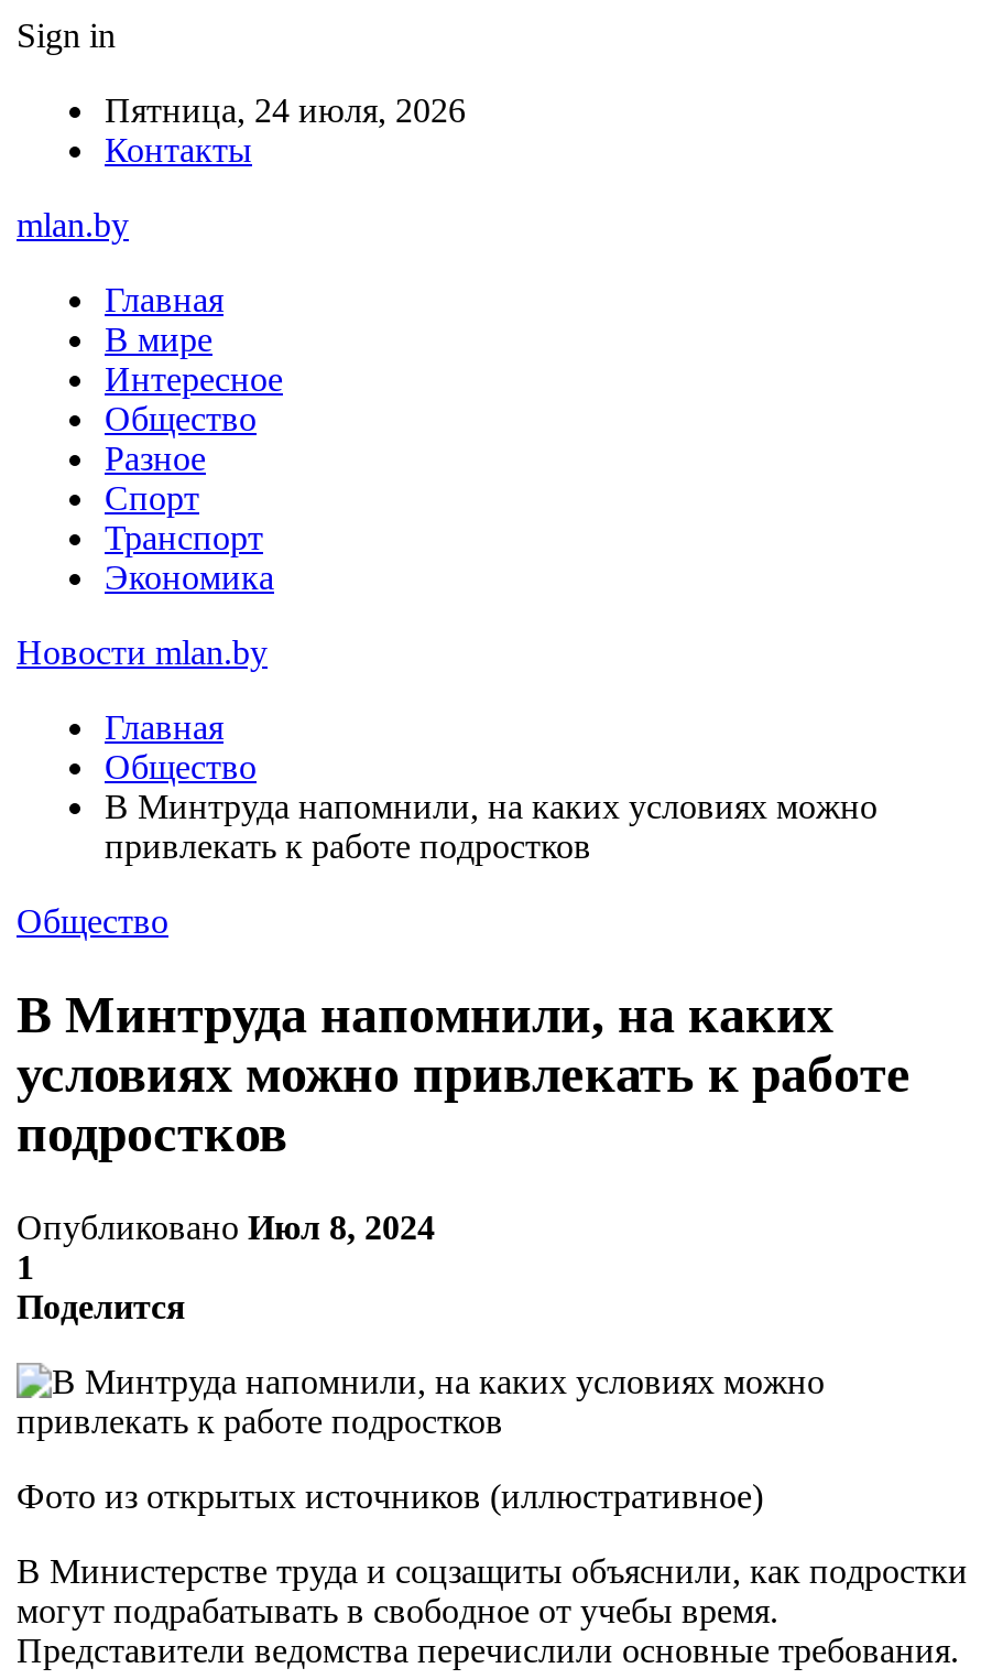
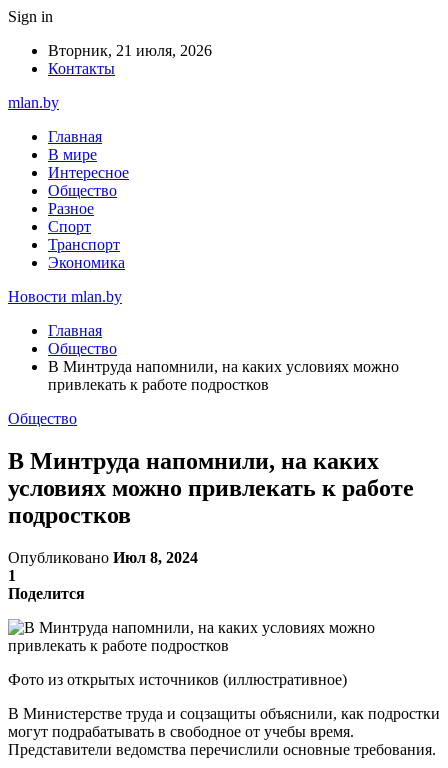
- Пятница, 24 июля, 2026
+ Вторник, 21 июля, 2026
